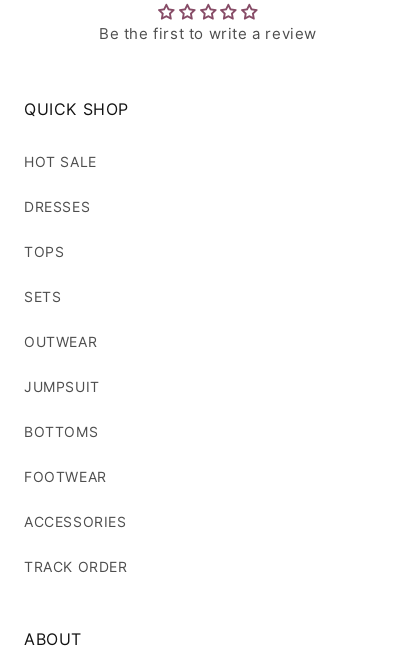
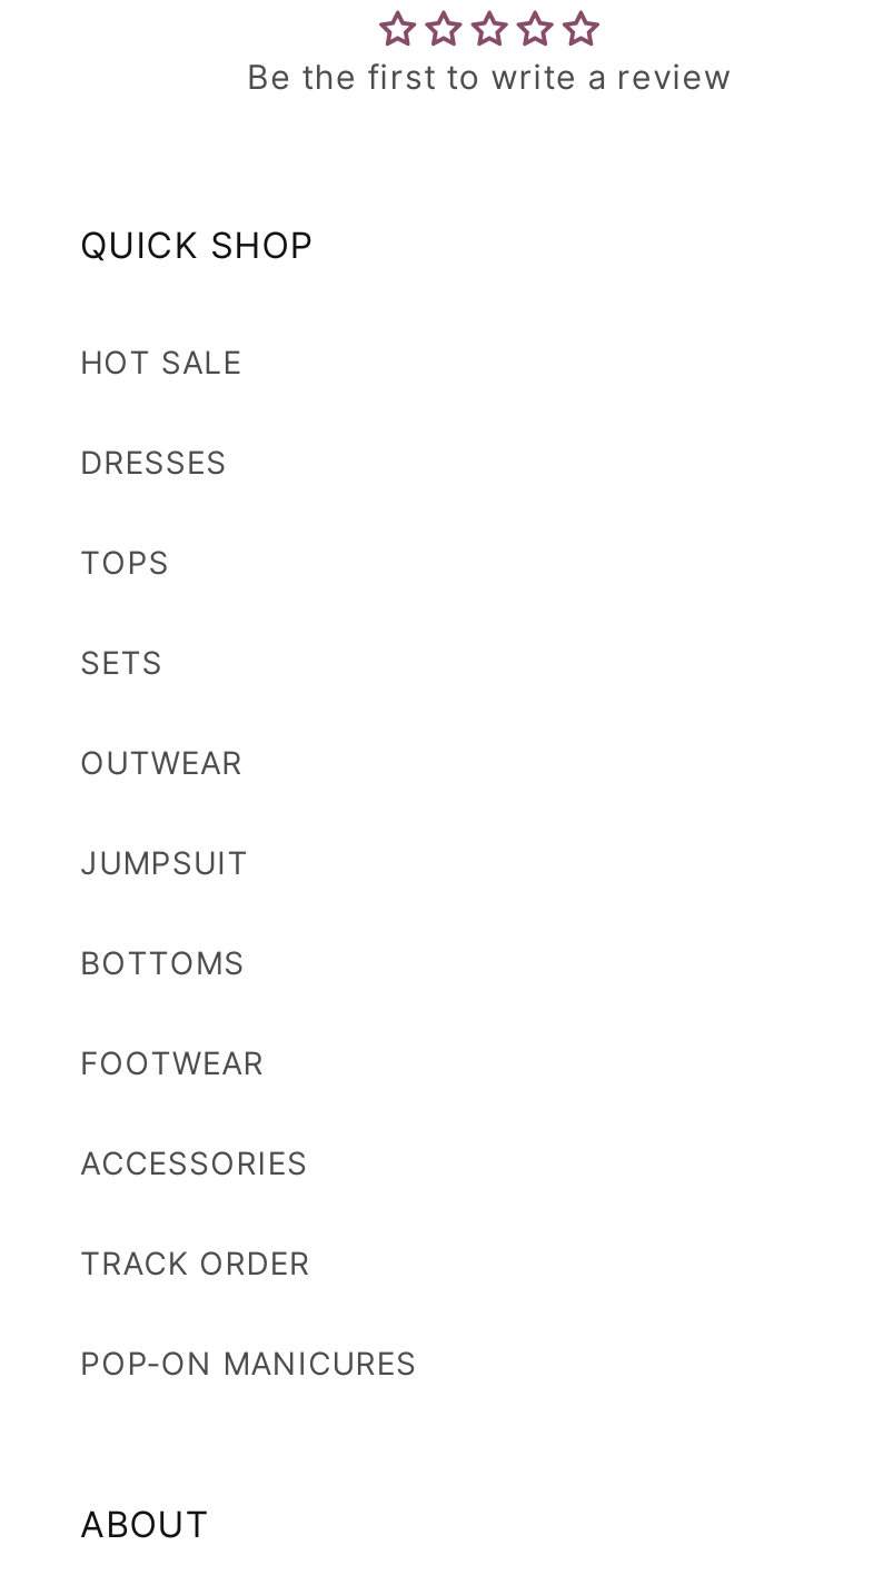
+ POP-ON MANICURES
